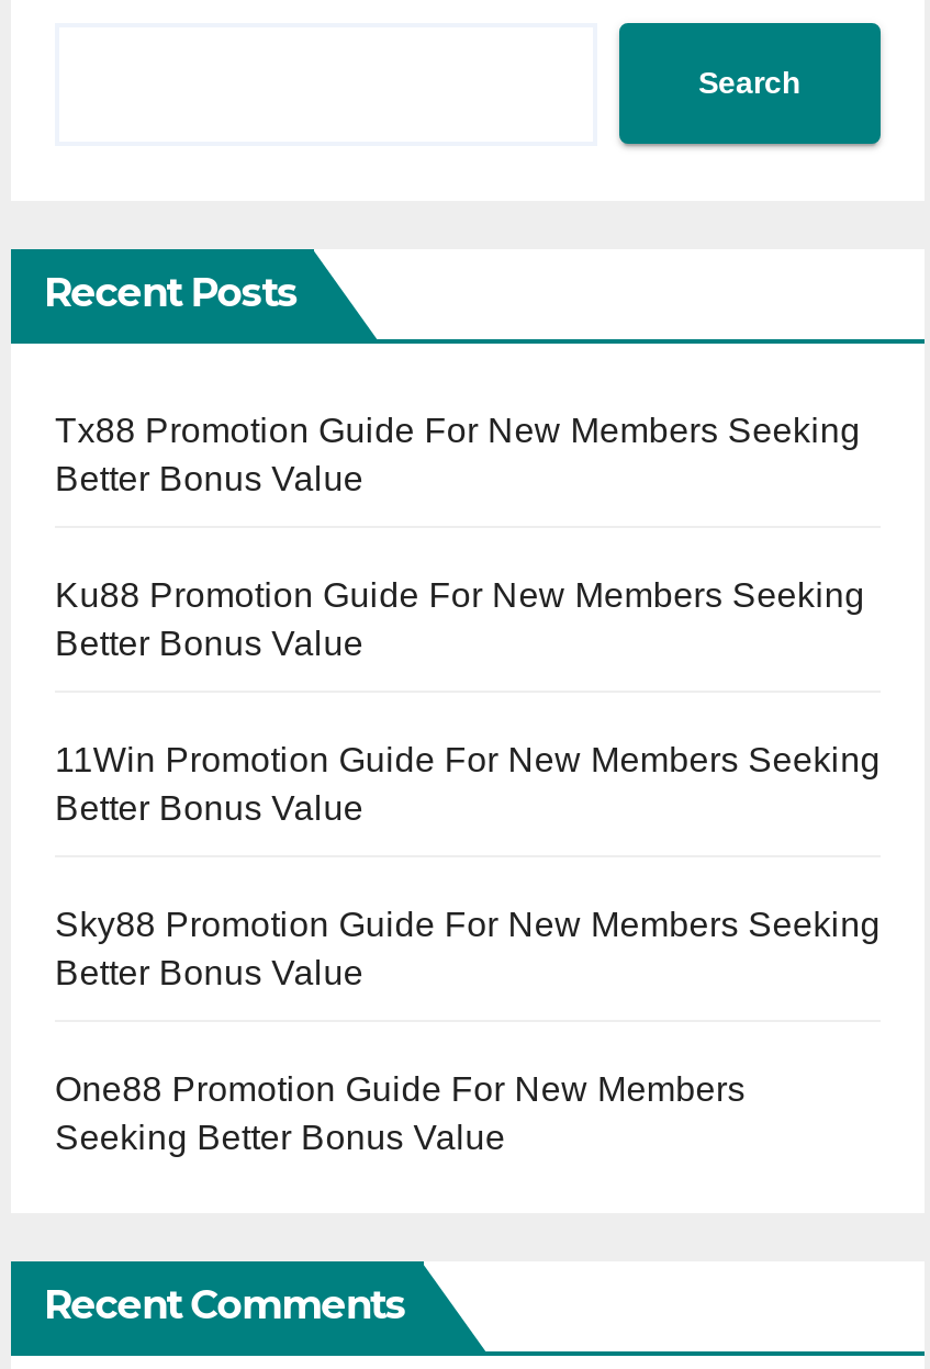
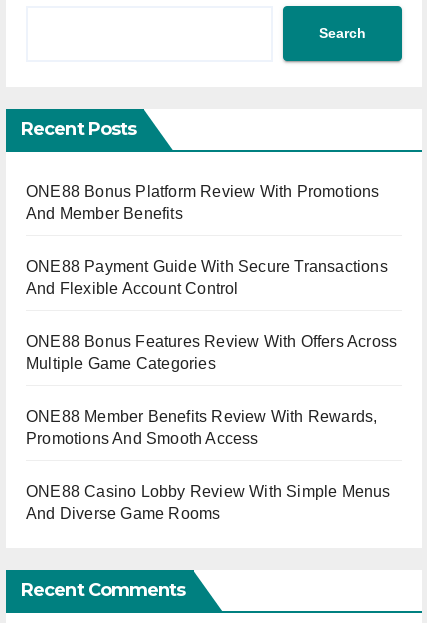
- Tx88 Promotion Guide For New Members Seeking
- Better Bonus Value
+ ONE88 Bonus Platform Review With Promotions
+ And Member Benefits

- Ku88 Promotion Guide For New Members Seeking
- Better Bonus Value
+ ONE88 Payment Guide With Secure Transactions
+ And Flexible Account Control

- 11Win Promotion Guide For New Members Seeking
- Better Bonus Value
+ ONE88 Bonus Features Review With Offers Across
+ Multiple Game Categories

- Sky88 Promotion Guide For New Members Seeking
- Better Bonus Value
+ ONE88 Member Benefits Review With Rewards,
+ Promotions And Smooth Access

- One88 Promotion Guide For New Members
- Seeking Better Bonus Value
+ ONE88 Casino Lobby Review With Simple Menus
+ And Diverse Game Rooms
